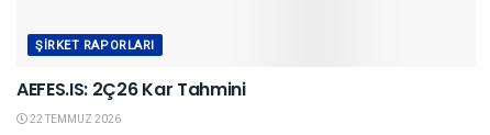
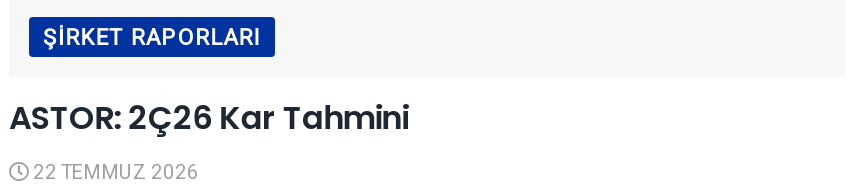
- AEFES.IS: 2Ç26 Kar Tahmini
+ ASTOR: 2Ç26 Kar Tahmini
